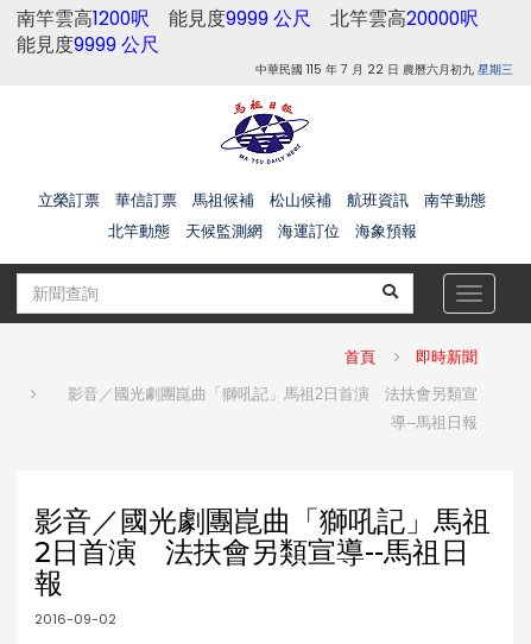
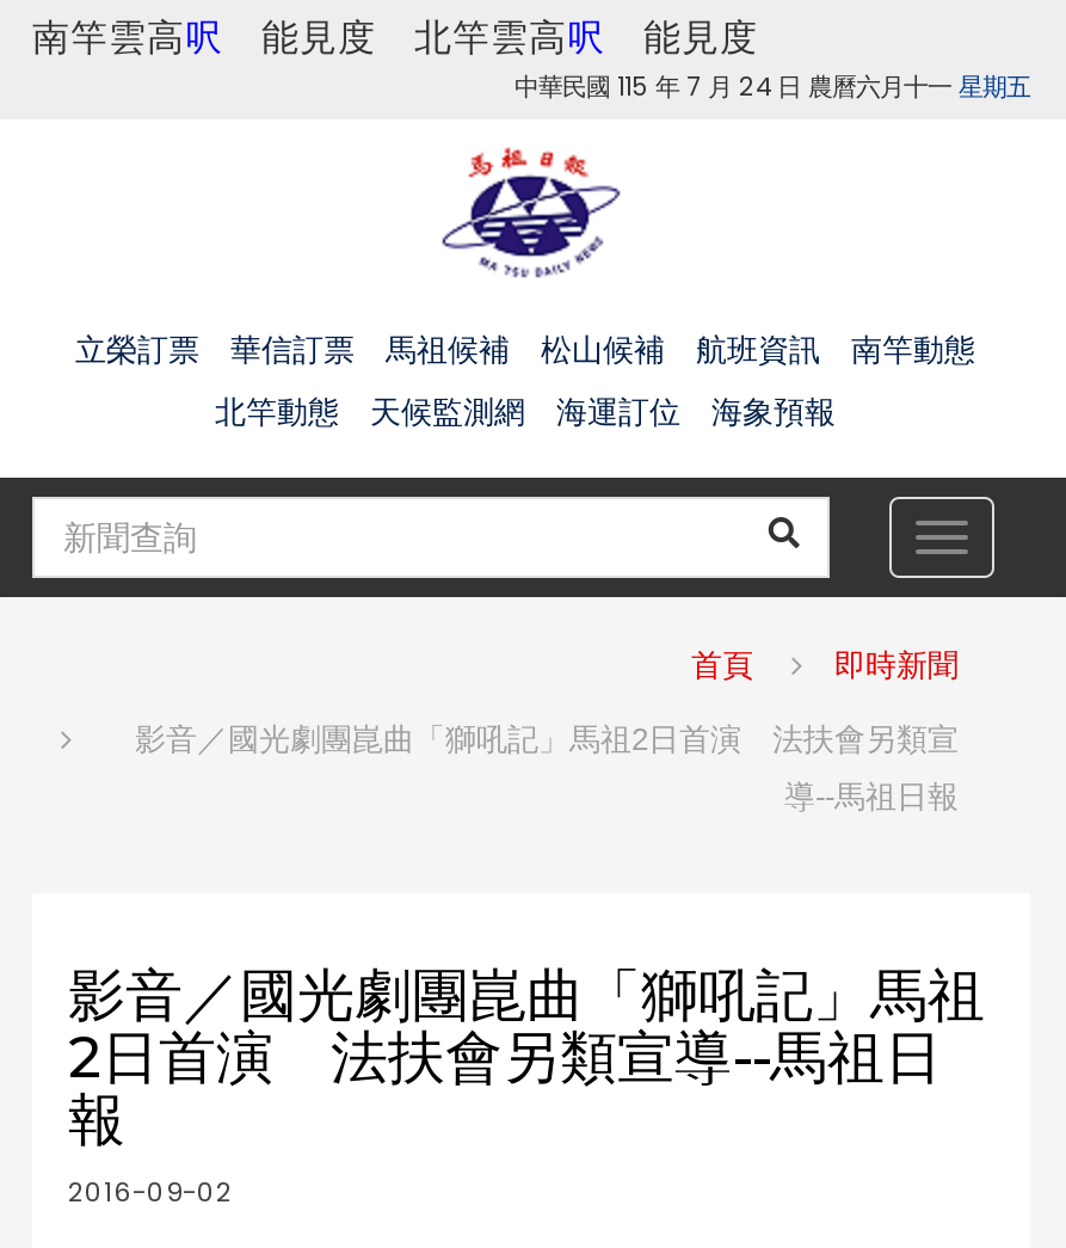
- 南竿雲高1200呎能見度9999 公尺北竿雲高20000呎
- 能見度9999 公尺
- 中華民國 115 年 7 月 22 日 農曆六月初九星期三
+ 南竿雲高呎能見度
+ 北竿雲高呎能見度
+ 中華民國 115 年 7 月 24 日 農曆六月十一星期五
